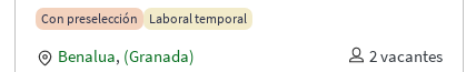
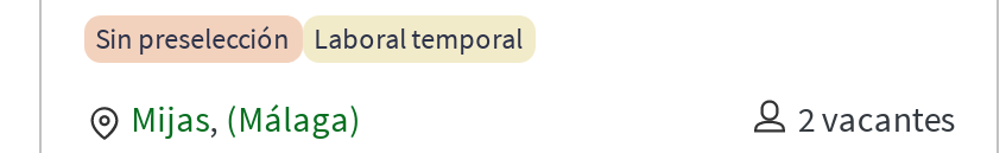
- Con preselección
+ Sin preselección

- Benalua, (Granada)
+ Mijas, (Málaga)
